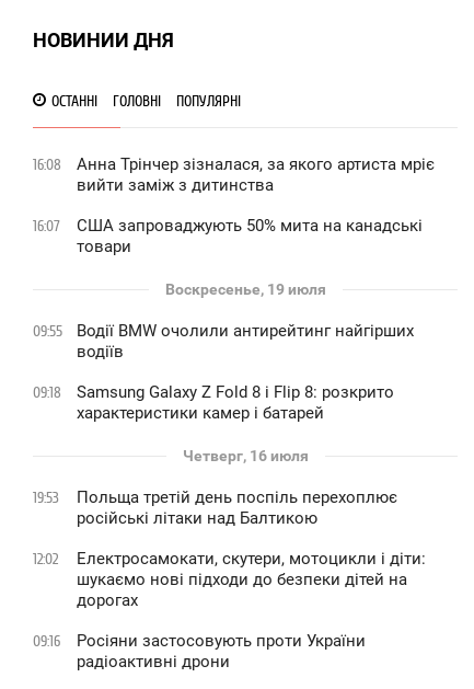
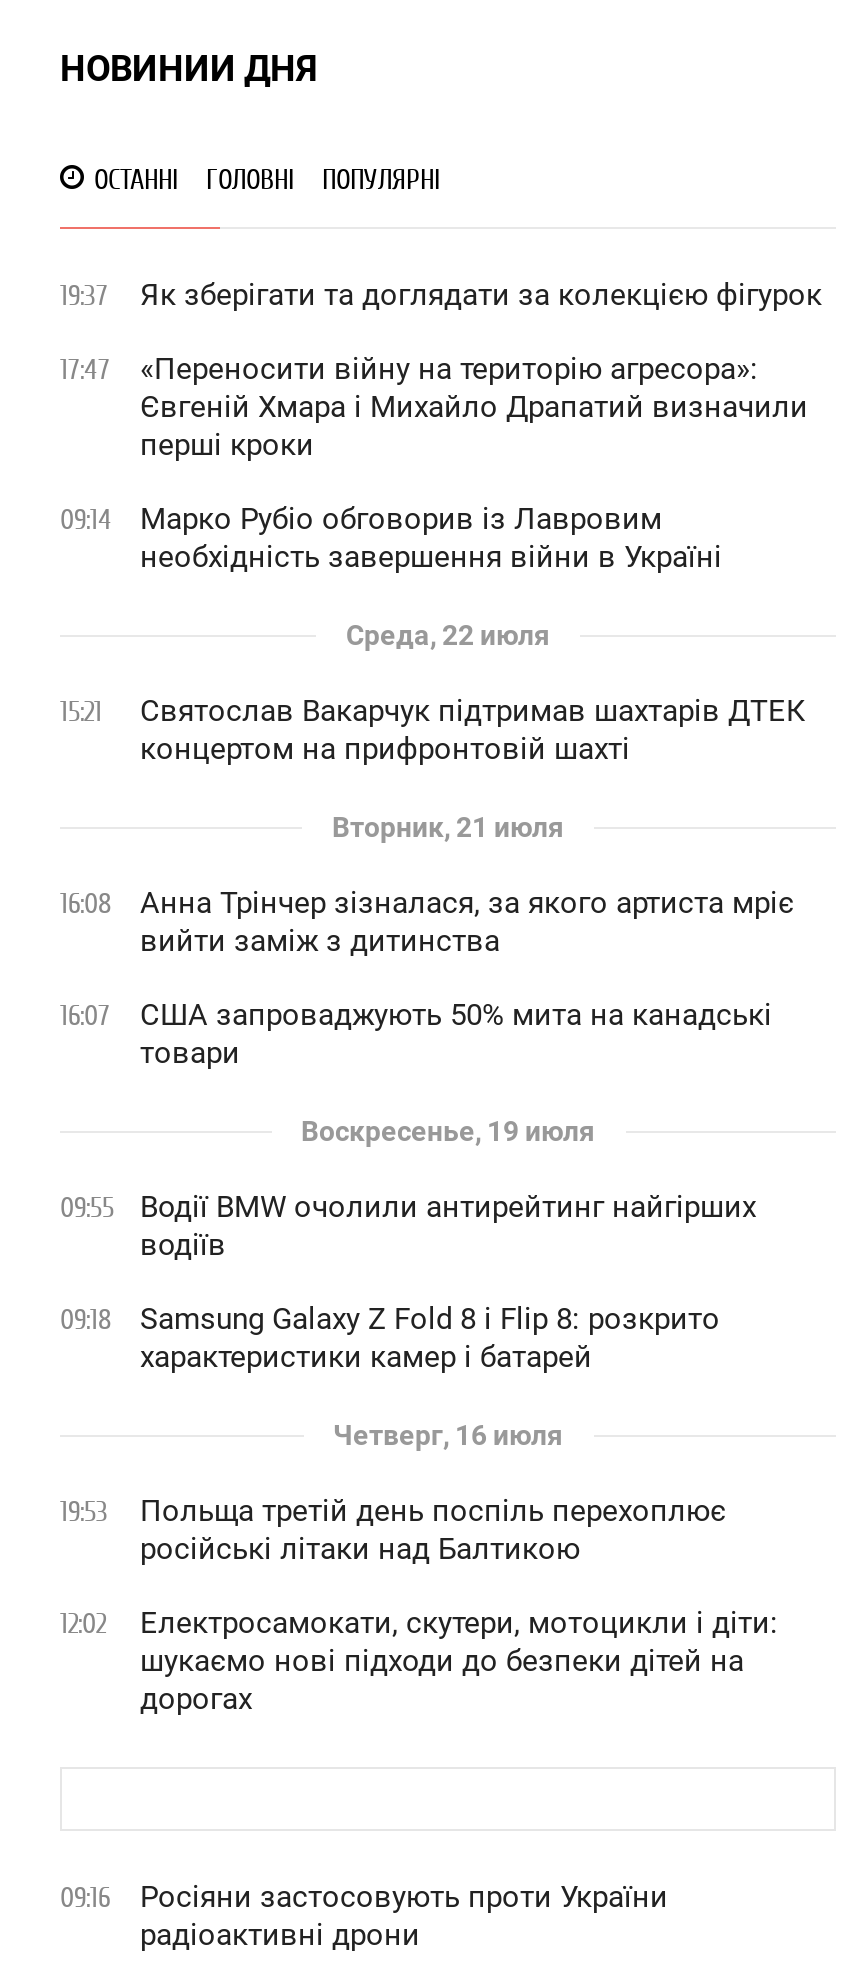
+ 19:37
+ Як зберігати та доглядати за колекцією фігурок
+ 17:47
+ «Переносити війну на територію агресора»:
+ Євгеній Хмара і Михайло Драпатий визначили
+ перші кроки
+ 09:14
+ Марко Рубіо обговорив із Лавровим
+ необхідність завершення війни в Україні
+ Среда, 22 июля
+ 15:21
+ Святослав Вакарчук підтримав шахтарів ДТЕК
+ концертом на прифронтовій шахті
+ Вторник, 21 июля
